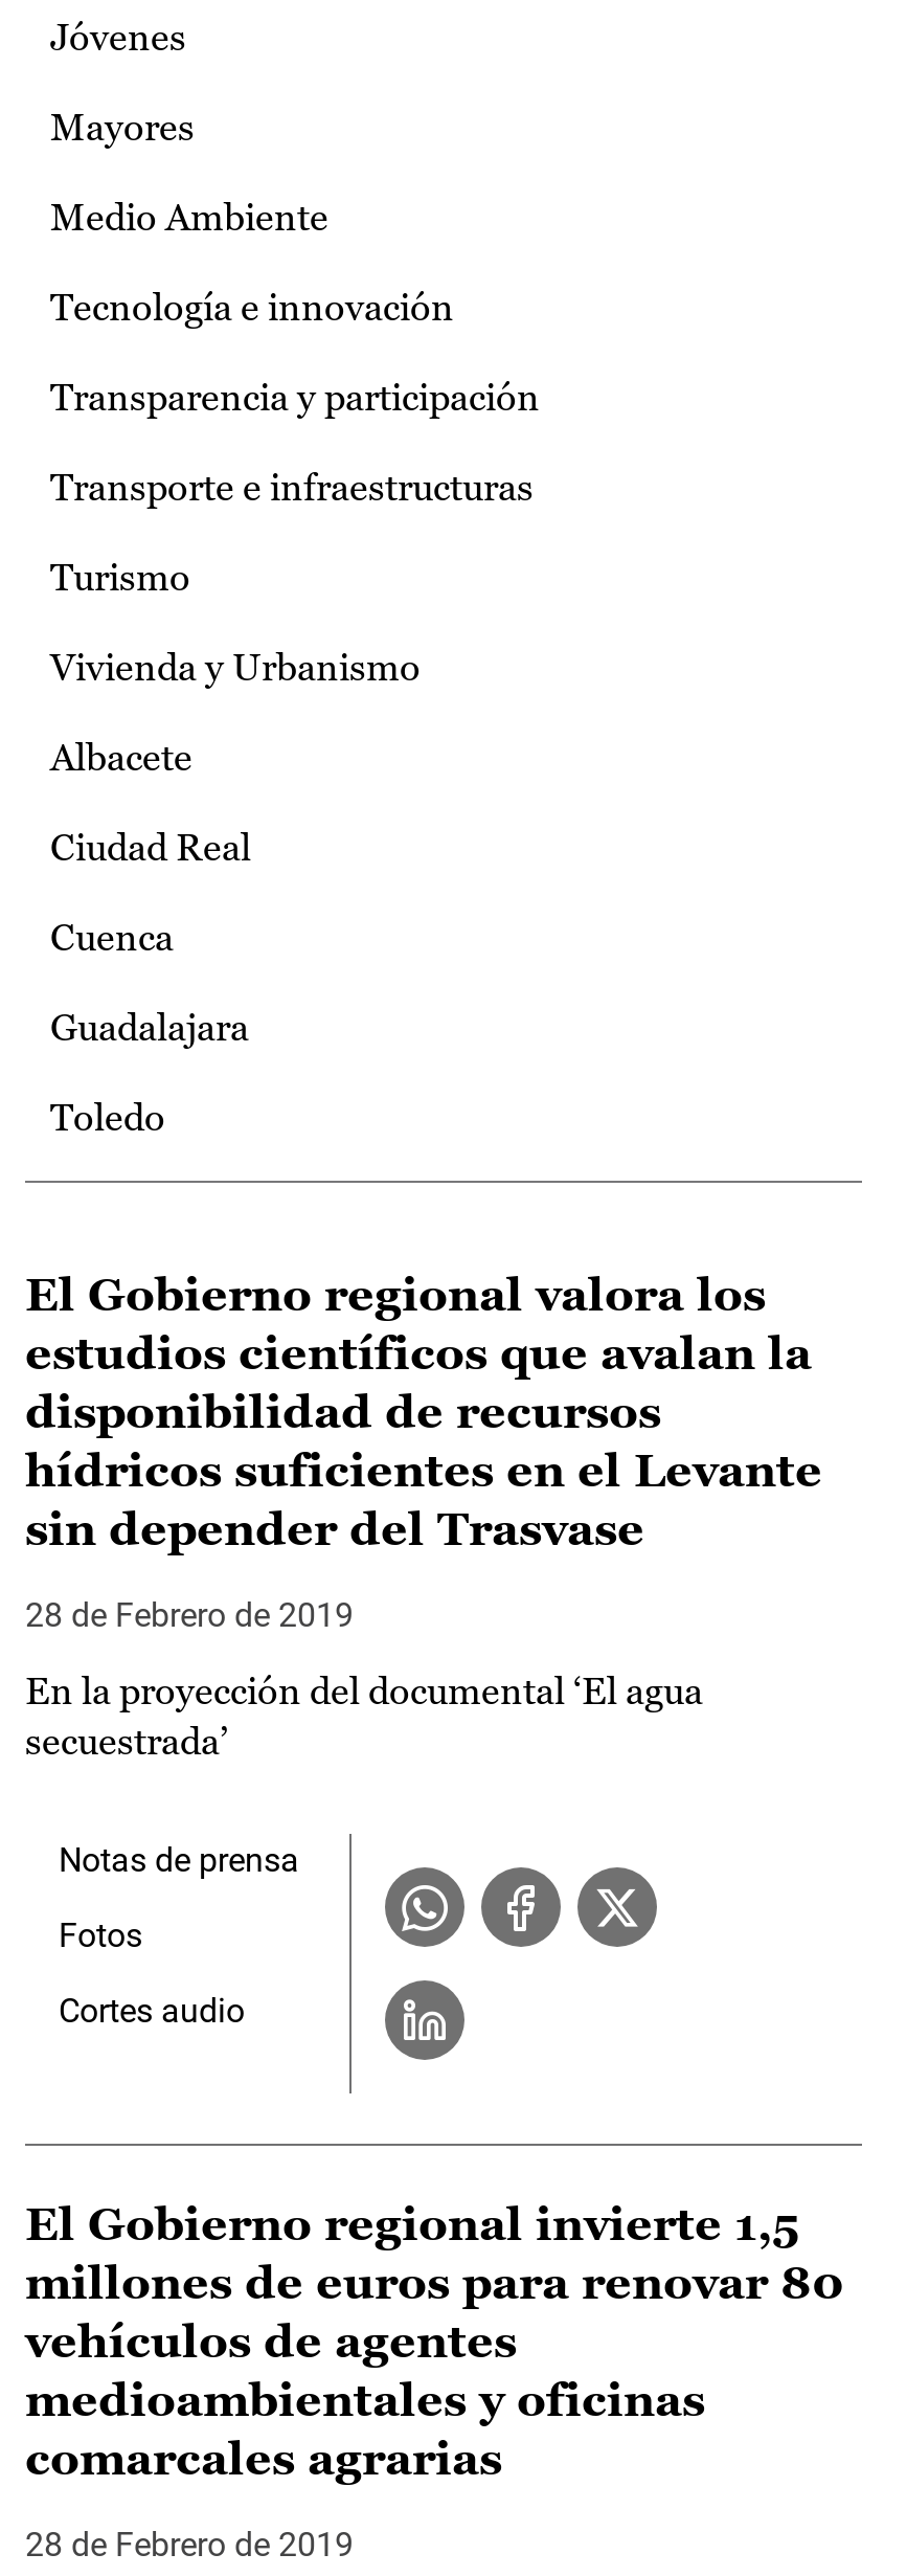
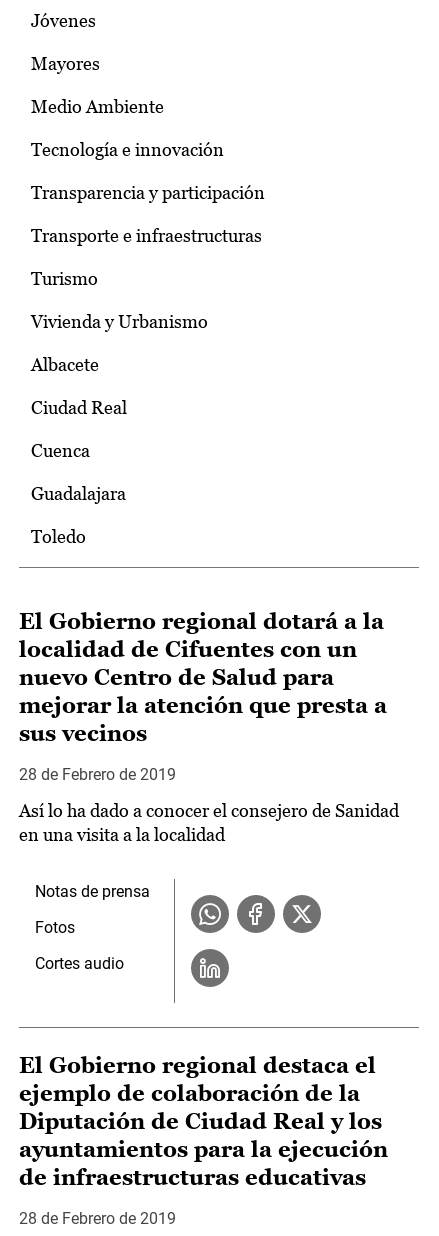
- El Gobierno regional valora los
- estudios científicos que avalan la
- disponibilidad de recursos
- hídricos suficientes en el Levante
- sin depender del Trasvase
+ El Gobierno regional dotará a la
+ localidad de Cifuentes con un
+ nuevo Centro de Salud para
+ mejorar la atención que presta a
+ sus vecinos

- En la proyección del documental ‘El agua
- secuestrada’
+ Así lo ha dado a conocer el consejero de Sanidad
+ en una visita a la localidad

- El Gobierno regional invierte 1,5
- millones de euros para renovar 80
- vehículos de agentes
- medioambientales y oficinas
- comarcales agrarias
+ El Gobierno regional destaca el
+ ejemplo de colaboración de la
+ Diputación de Ciudad Real y los
+ ayuntamientos para la ejecución
+ de infraestructuras educativas
